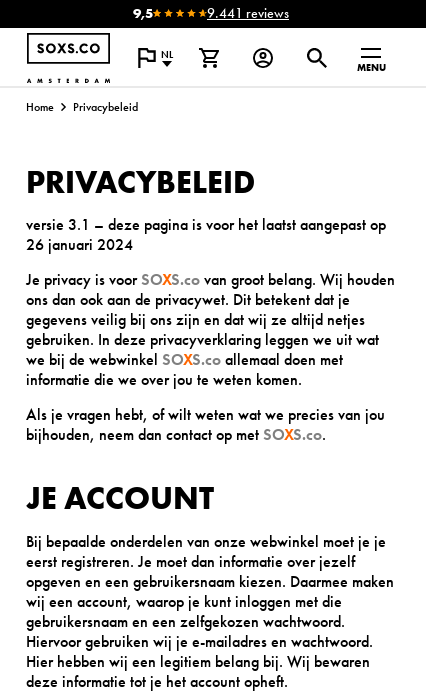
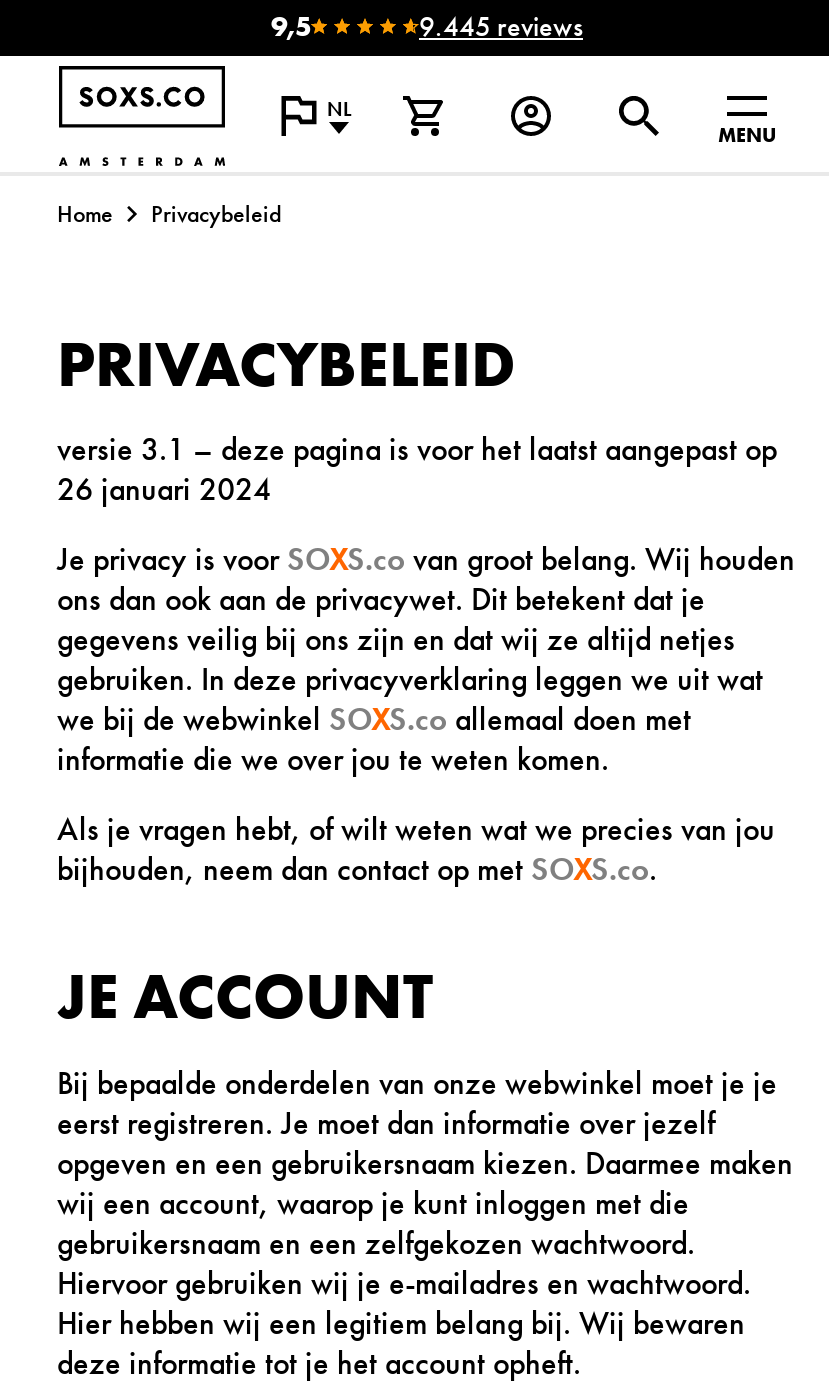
- 9.441 reviews
+ 9.445 reviews
